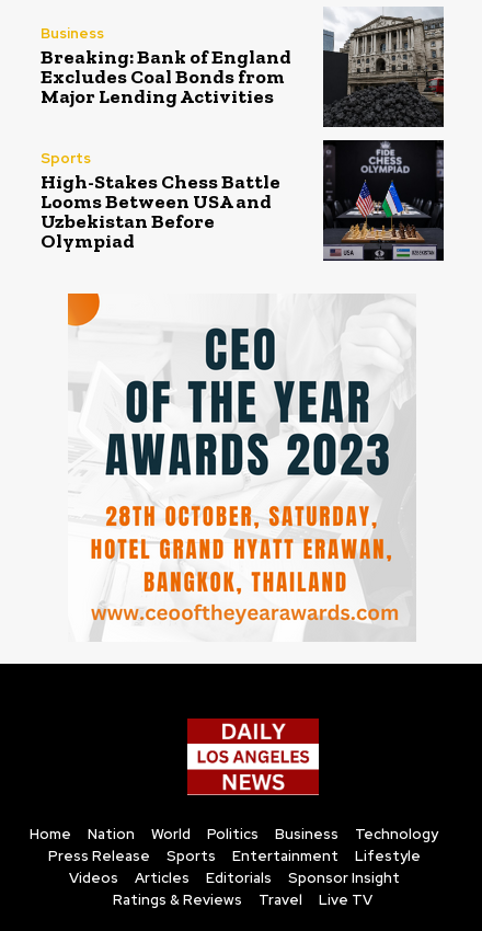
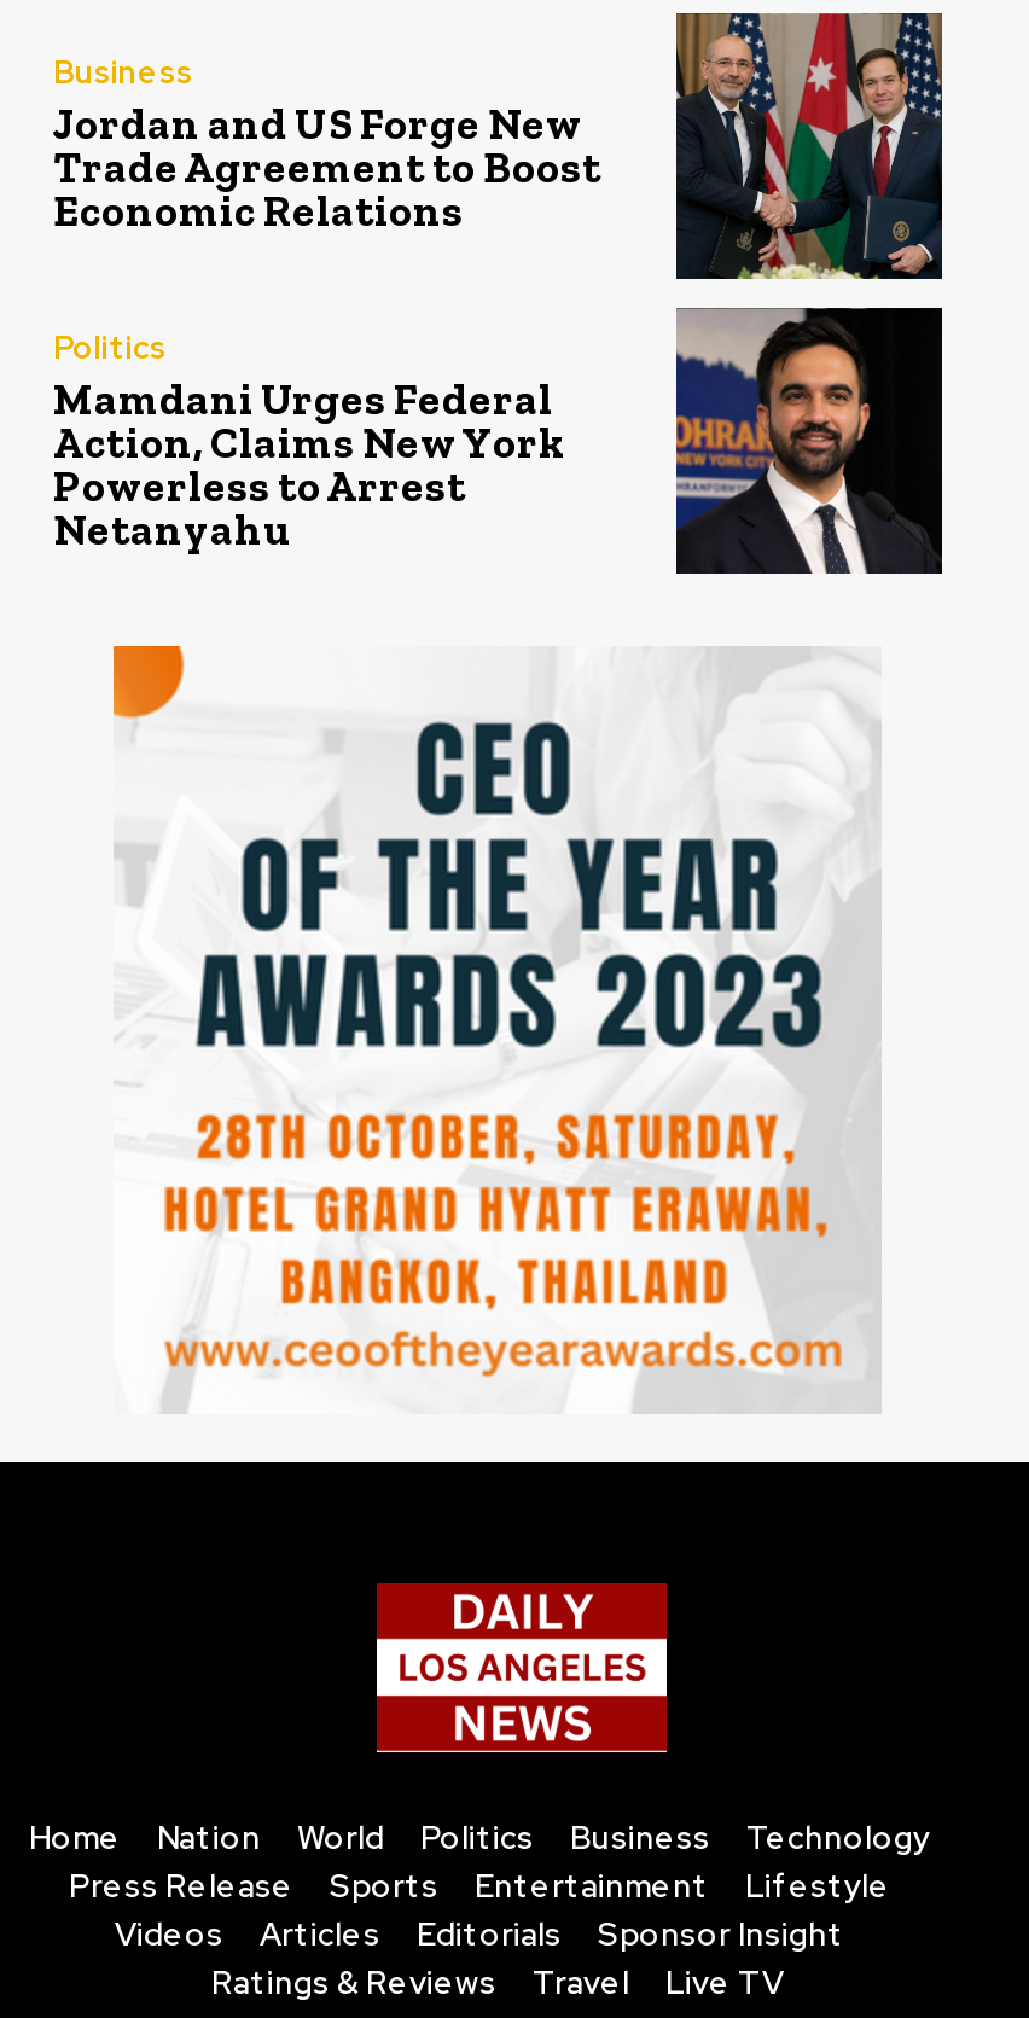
- [image]
- Breaking: Bank of England
- Excludes Coal Bonds from
- Major Lending Activities
+ [image]
+ Jordan and US Forge New
+ Trade Agreement to Boost
+ Economic Relations

- [image]
+ [image]

- Sports
- High-Stakes Chess Battle
- Looms Between USA and
- Uzbekistan Before
- Olympiad
+ Politics
+ Mamdani Urges Federal
+ Action, Claims New York
+ Powerless to Arrest
+ Netanyahu
